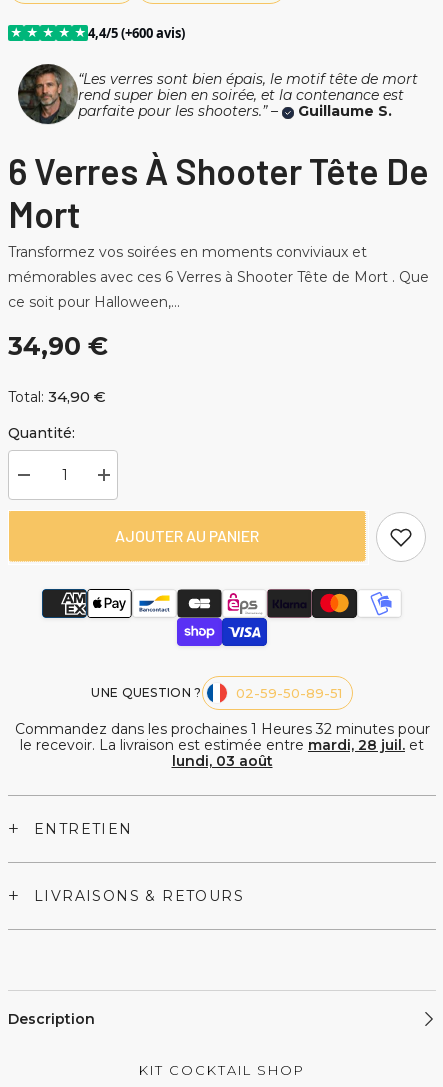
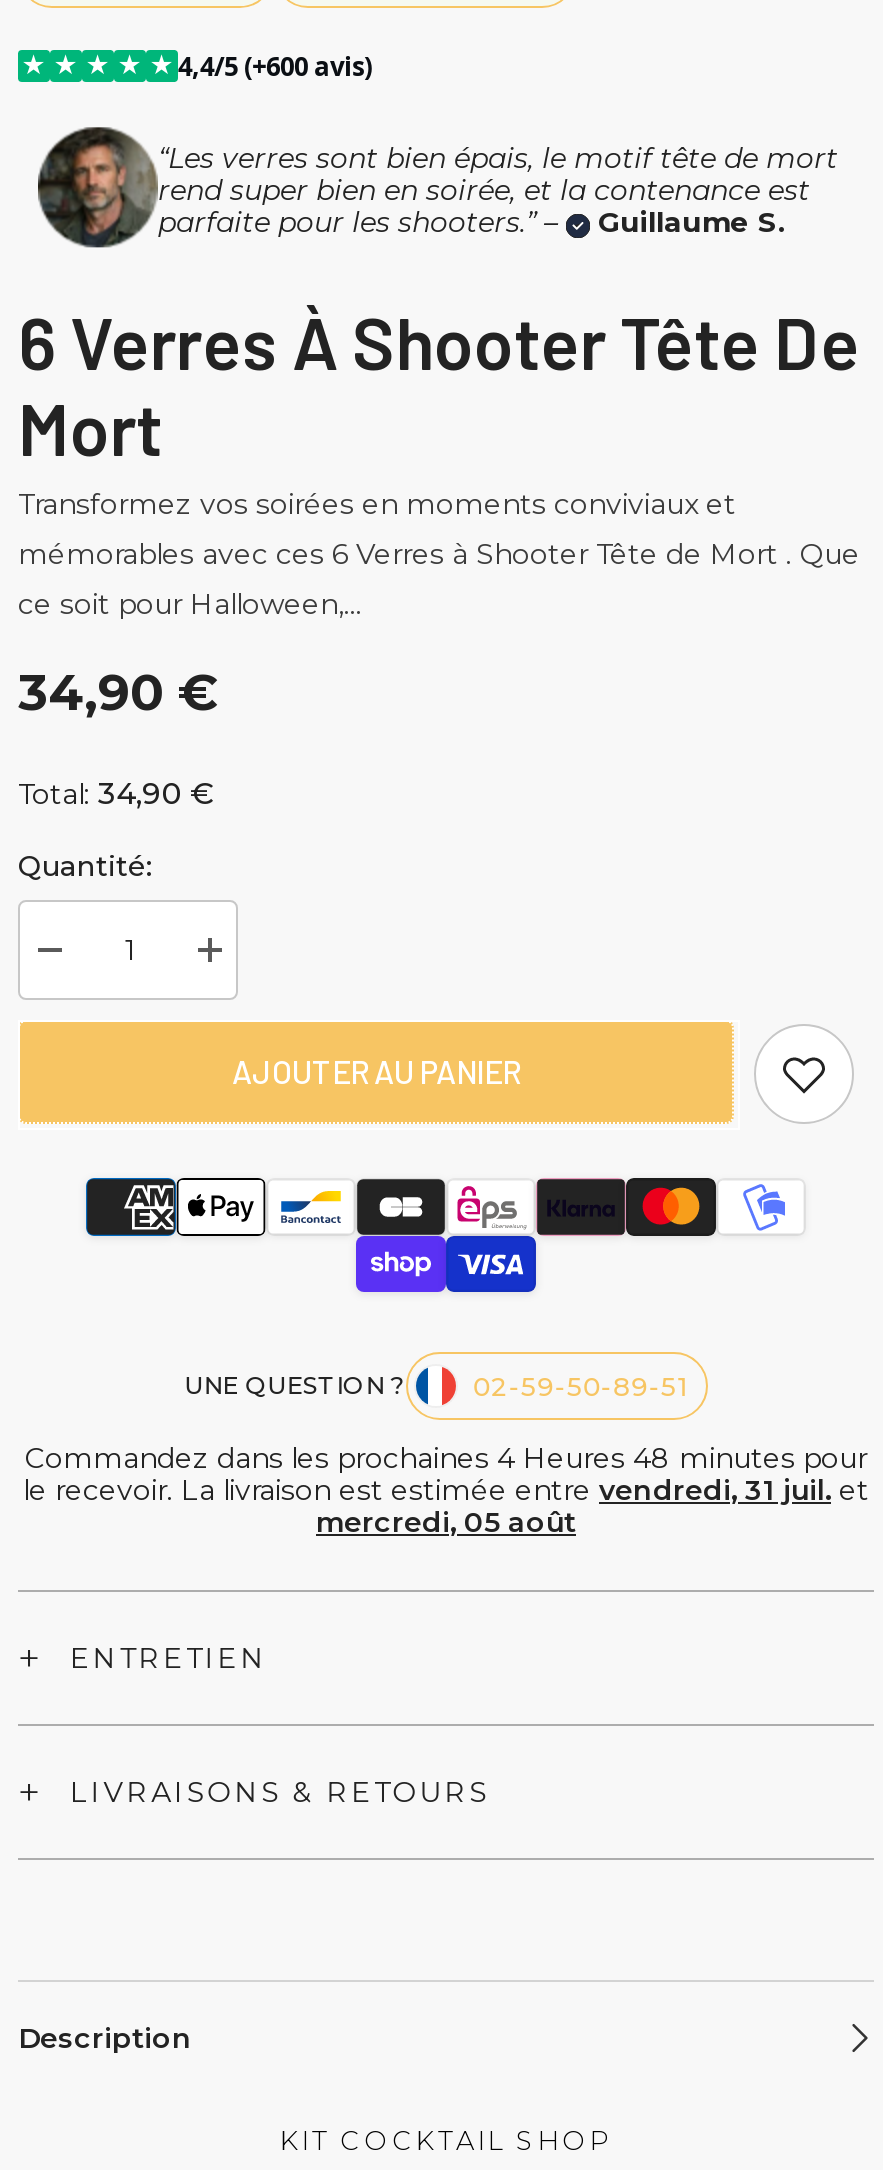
- Commandez dans les prochaines 1 Heures 32 minutes pour
+ Commandez dans les prochaines 4 Heures 48 minutes pour

- le recevoir. La livraison est estimée entre mardi, 28 juil. et
+ le recevoir. La livraison est estimée entre vendredi, 31 juil. et

- lundi, 03 août
+ mercredi, 05 août
